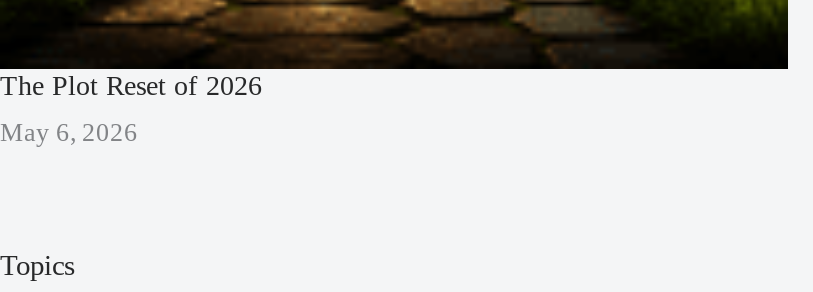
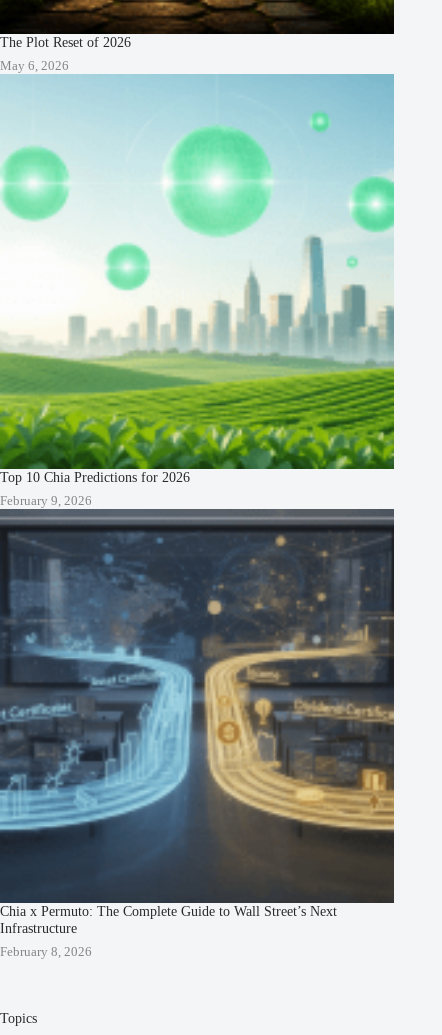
+ [image]
+ Top 10 Chia Predictions for 2026
+ February 9, 2026

+ [image]
+ Chia x Permuto: The Complete Guide to Wall Street’s Next
+ Infrastructure
+ February 8, 2026
